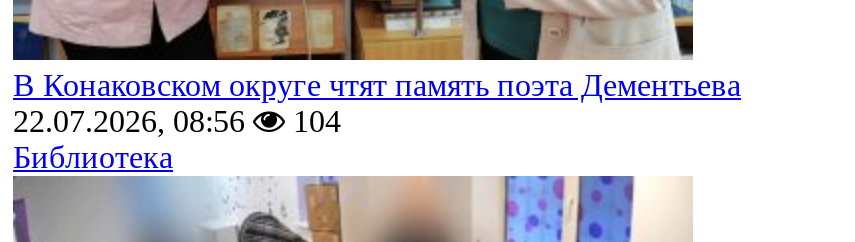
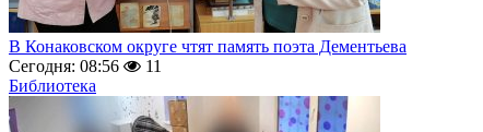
- 22.07.2026, 08:56
- 104
+ Сегодня: 08:56
+ 11
